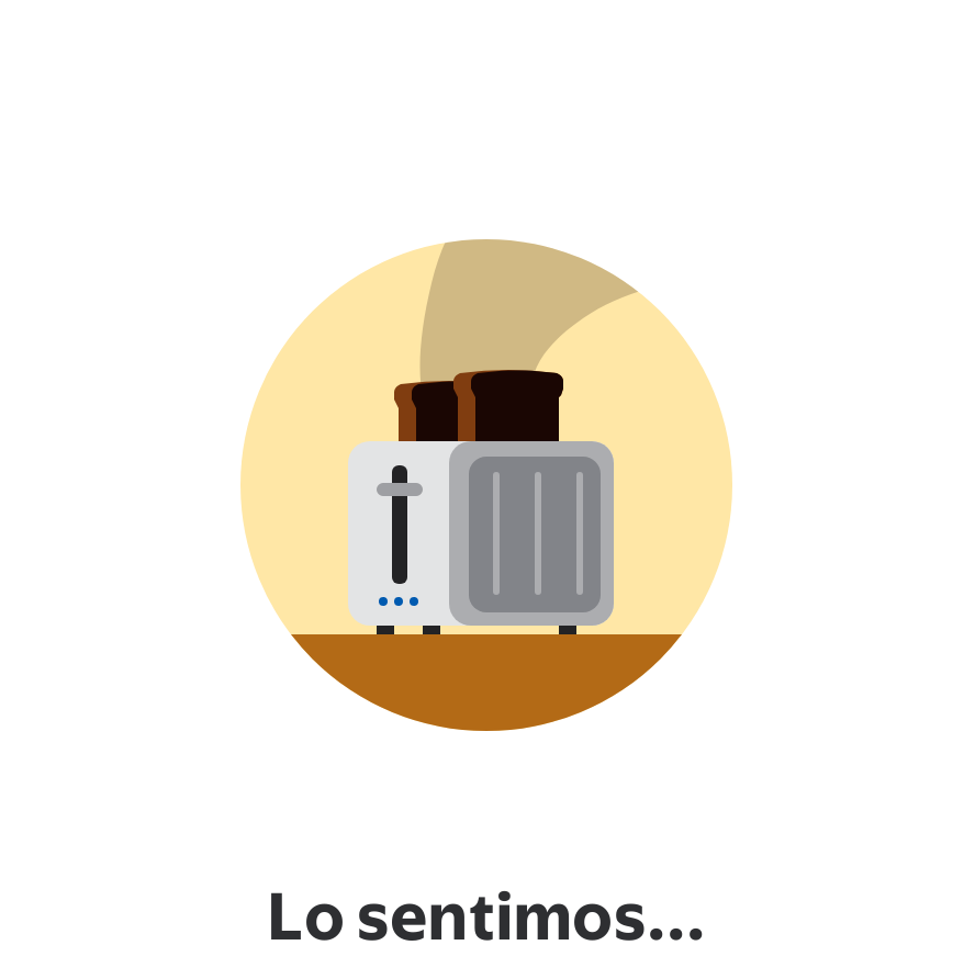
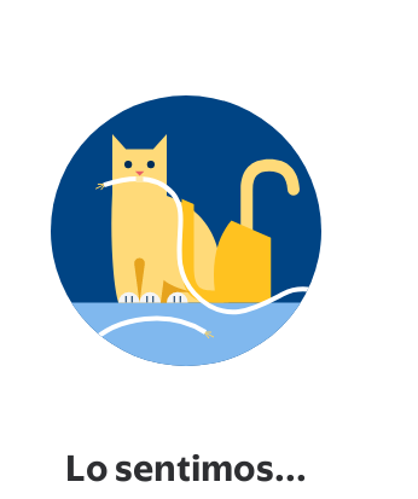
- [image]
+ [image]
